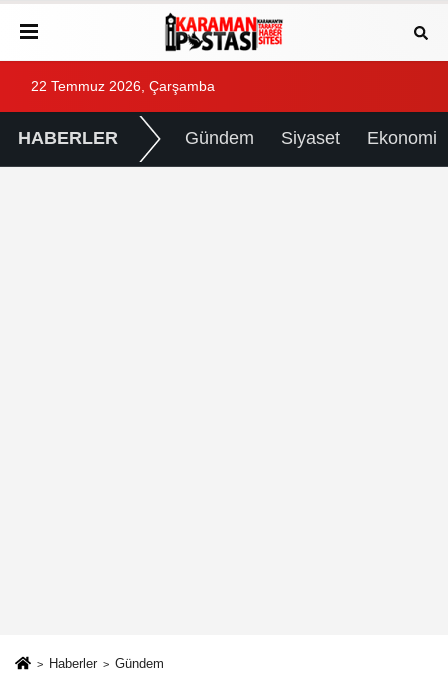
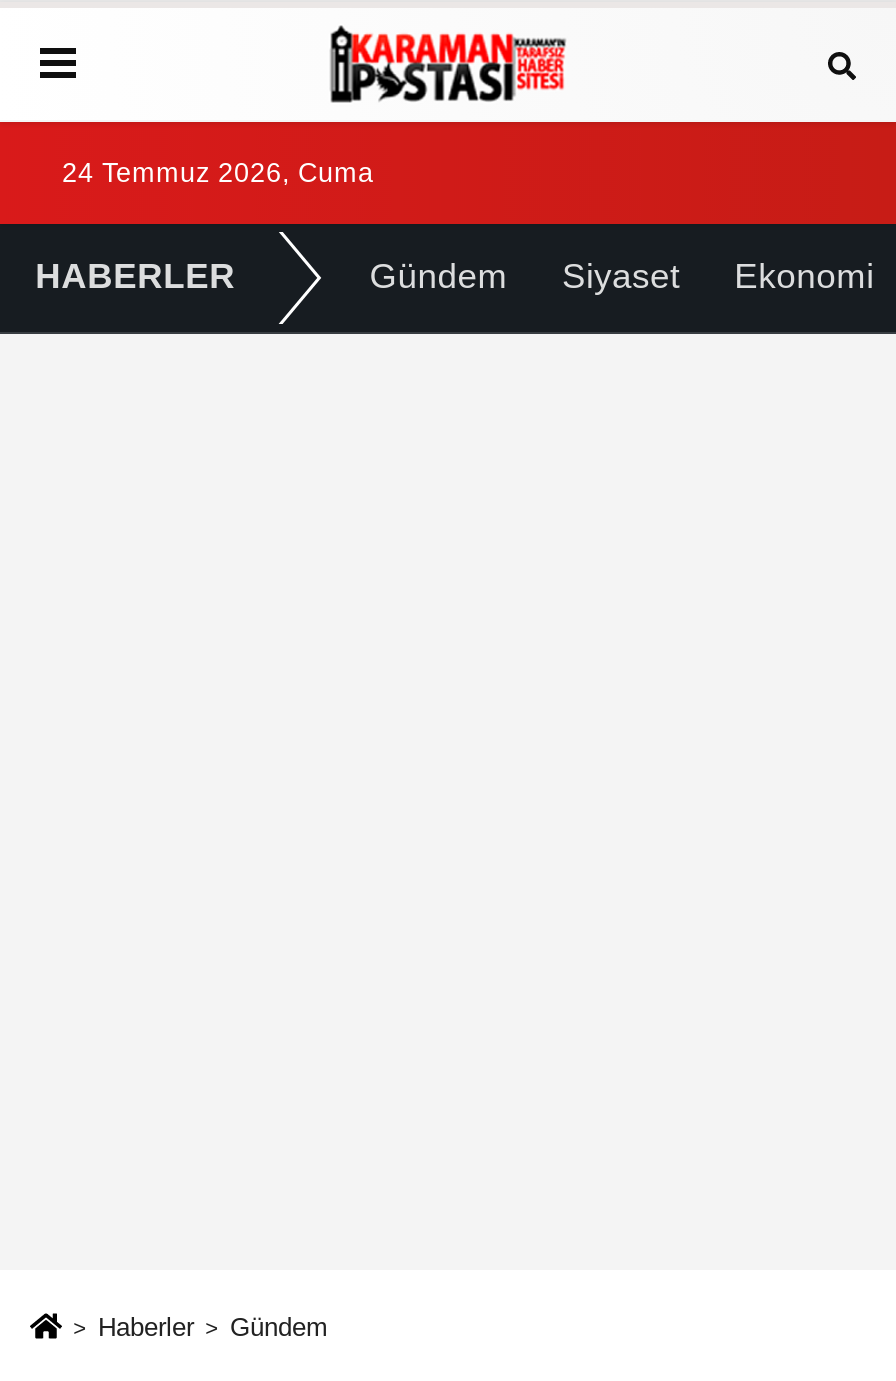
- 22 Temmuz 2026, Çarşamba
+ 24 Temmuz 2026, Cuma
